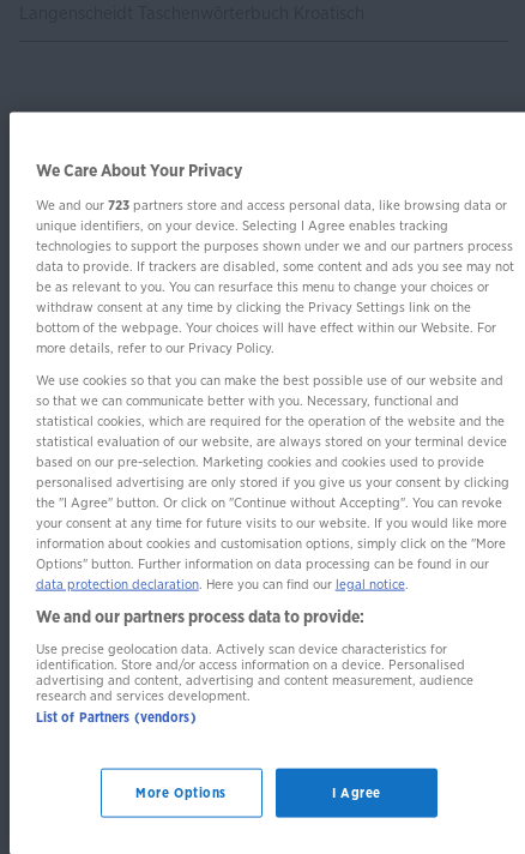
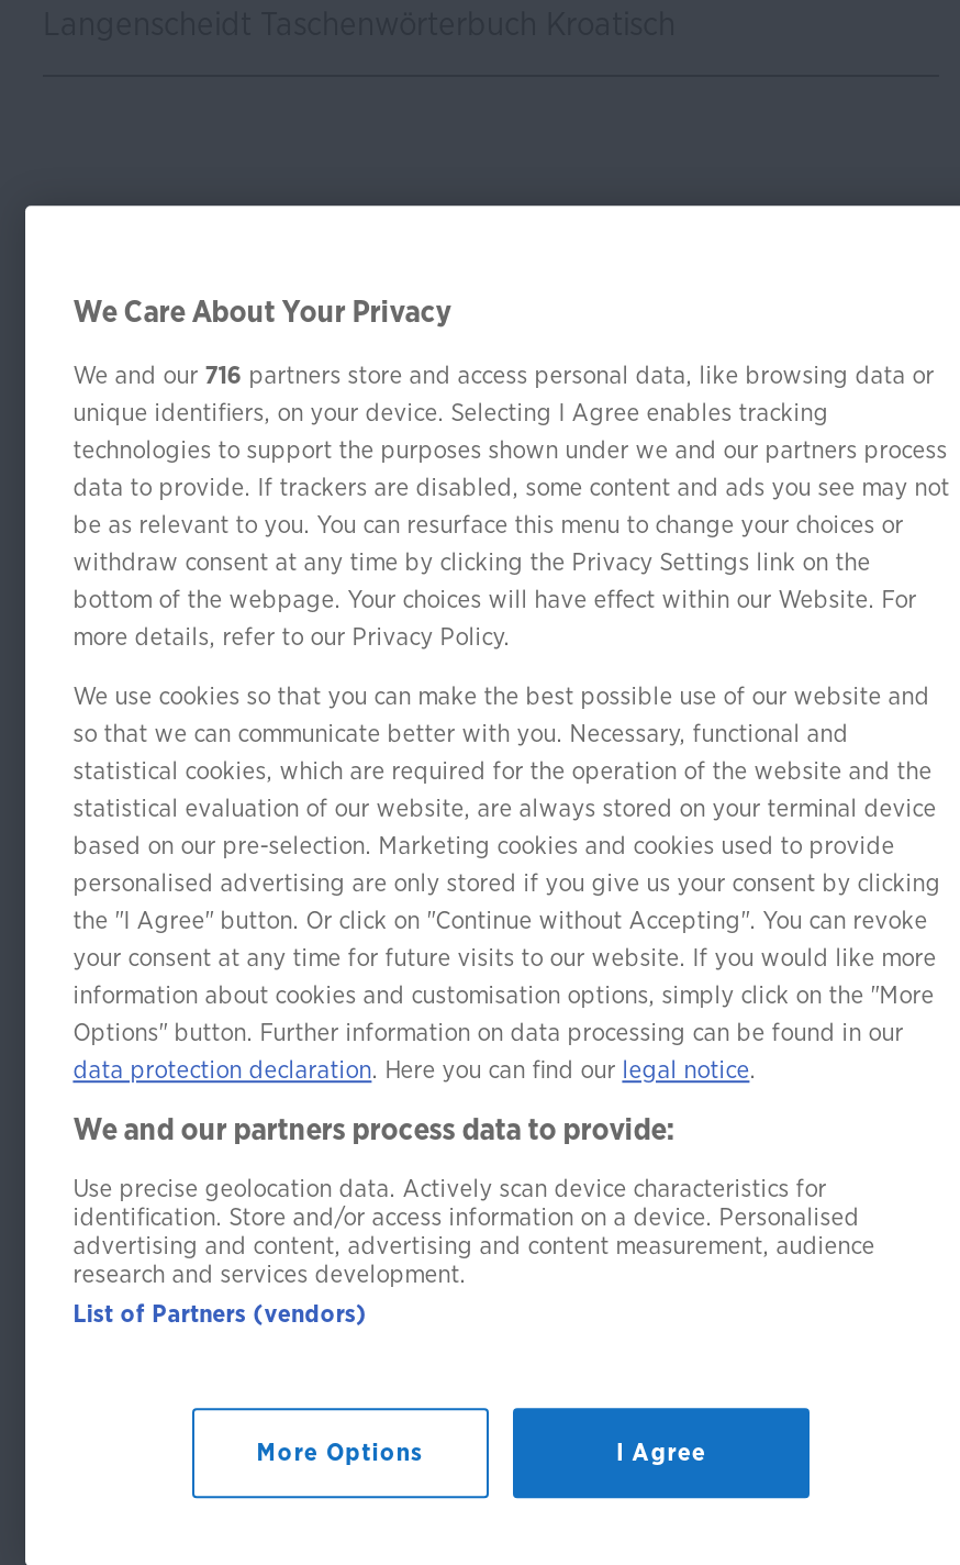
- We and our 723 partners store and access personal data, like browsing data or
+ We and our 716 partners store and access personal data, like browsing data or
